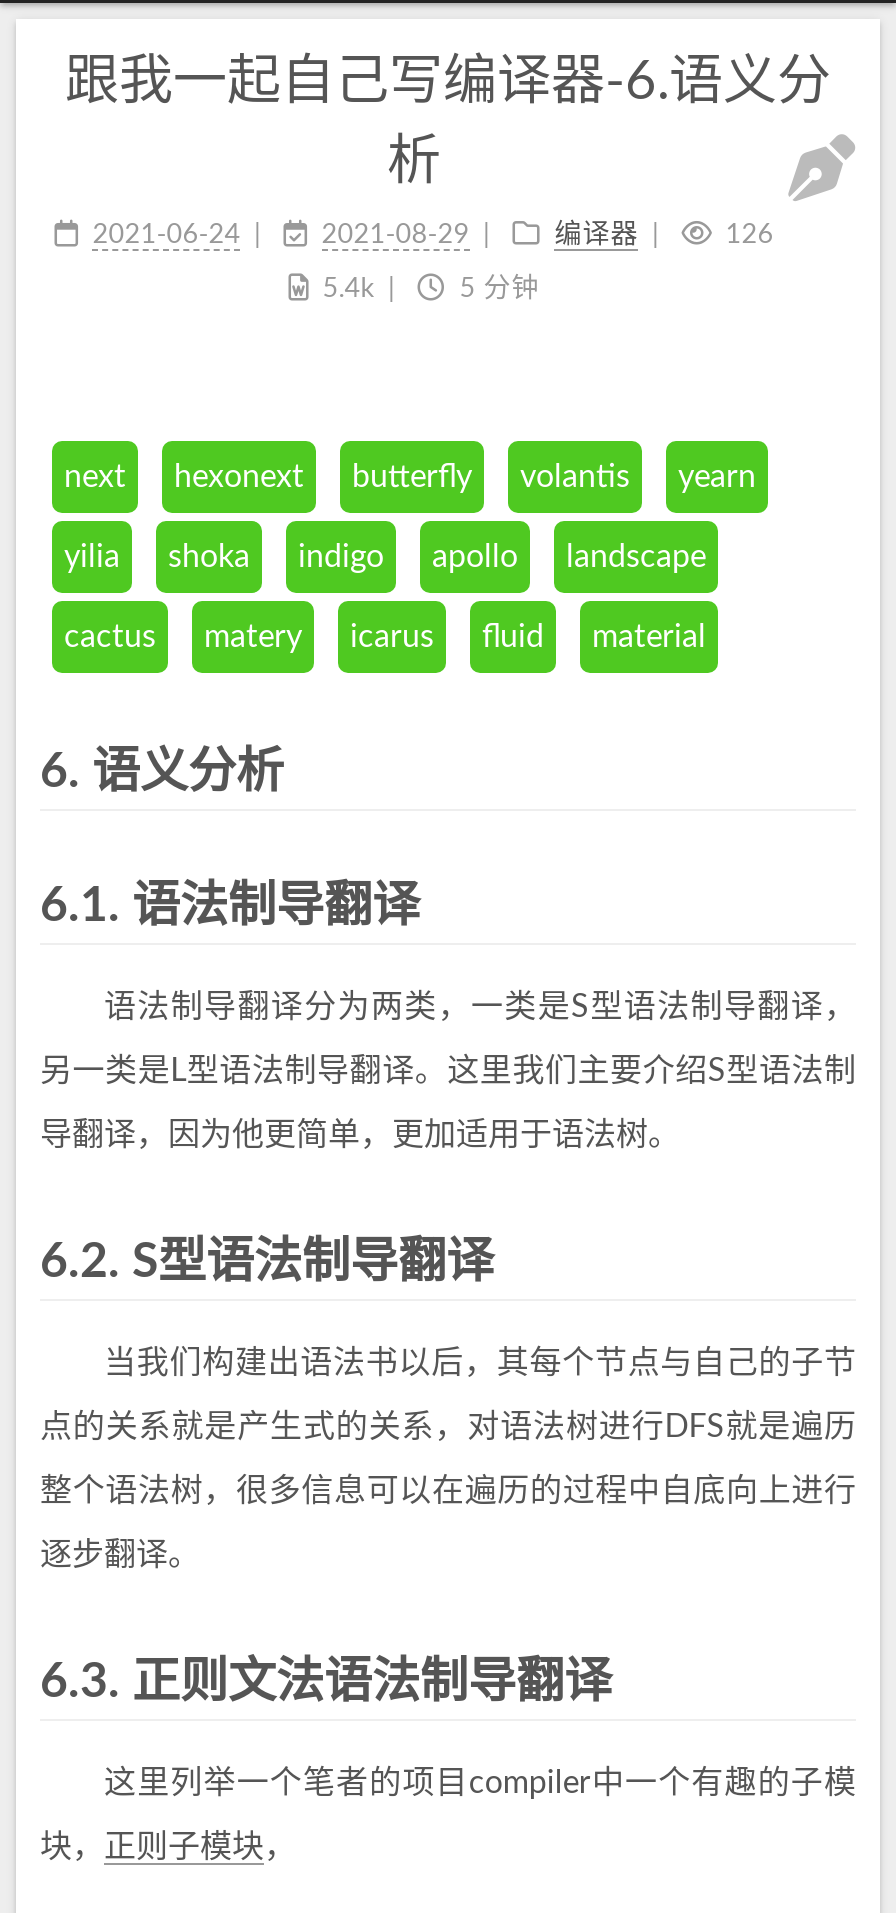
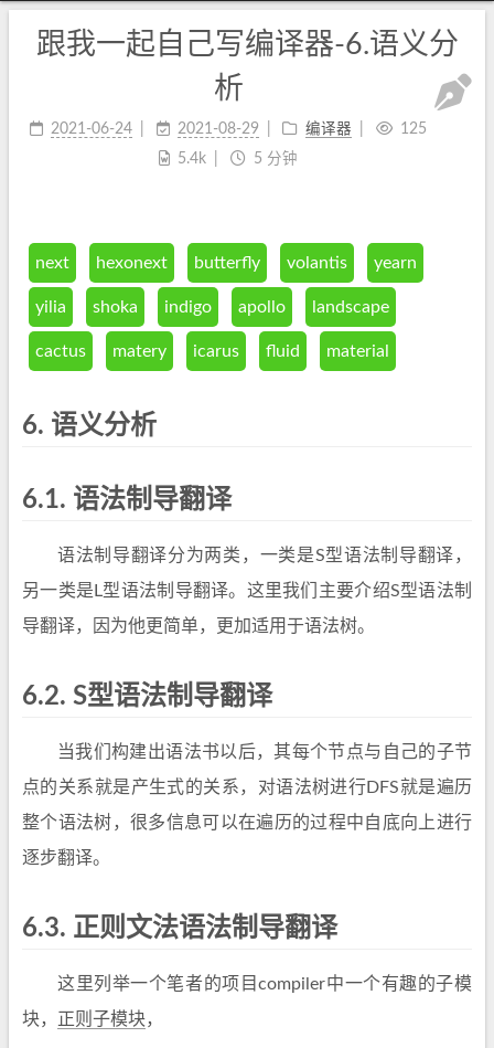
- 126
+ 125
